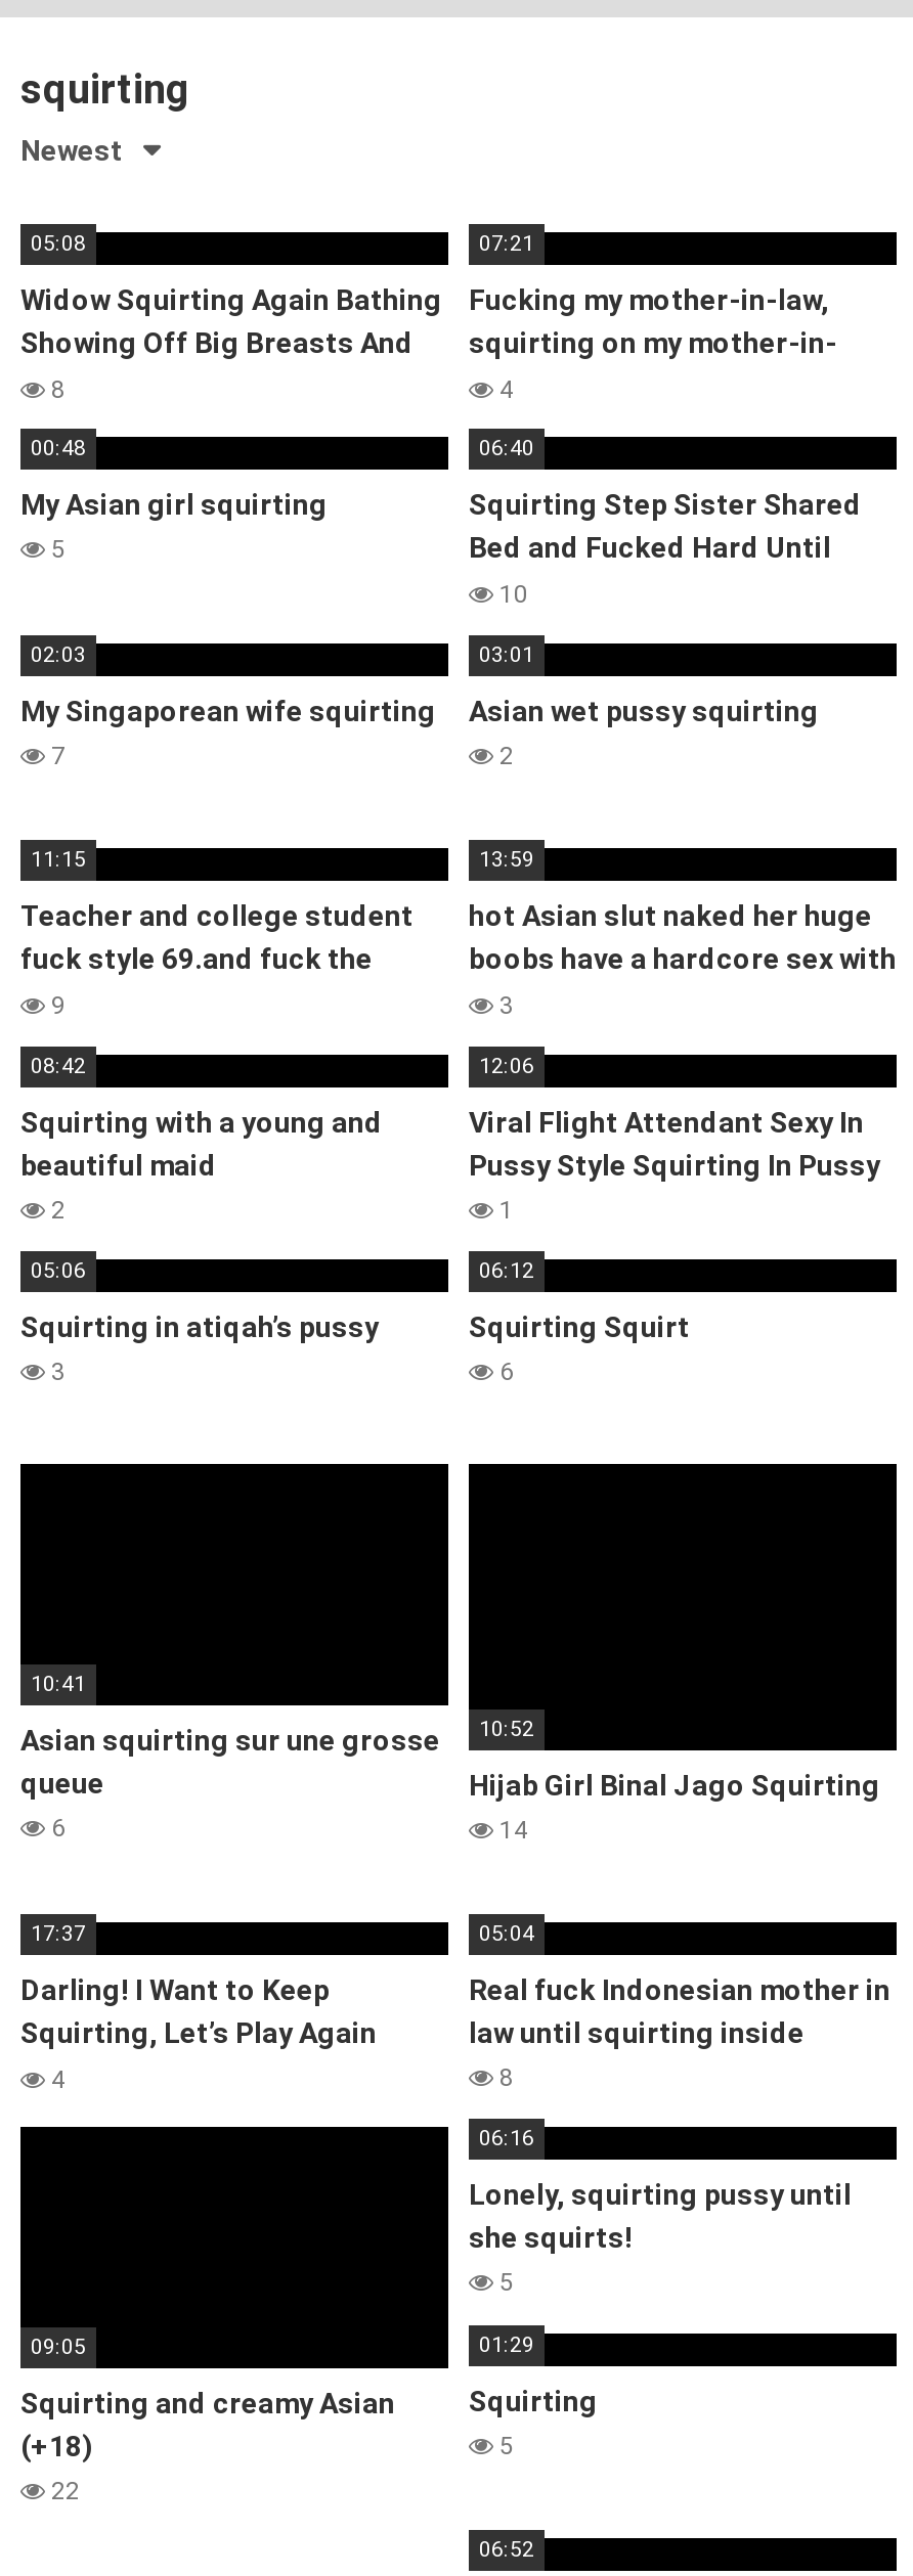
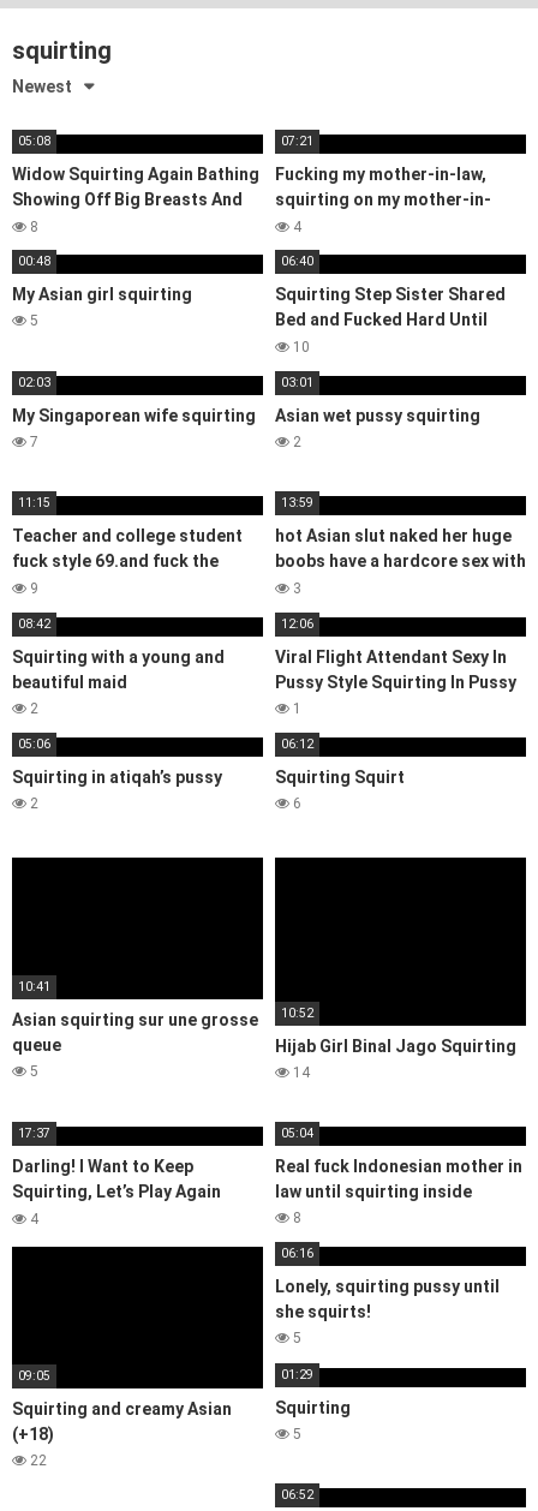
- 3
+ 2

- 6
+ 5
